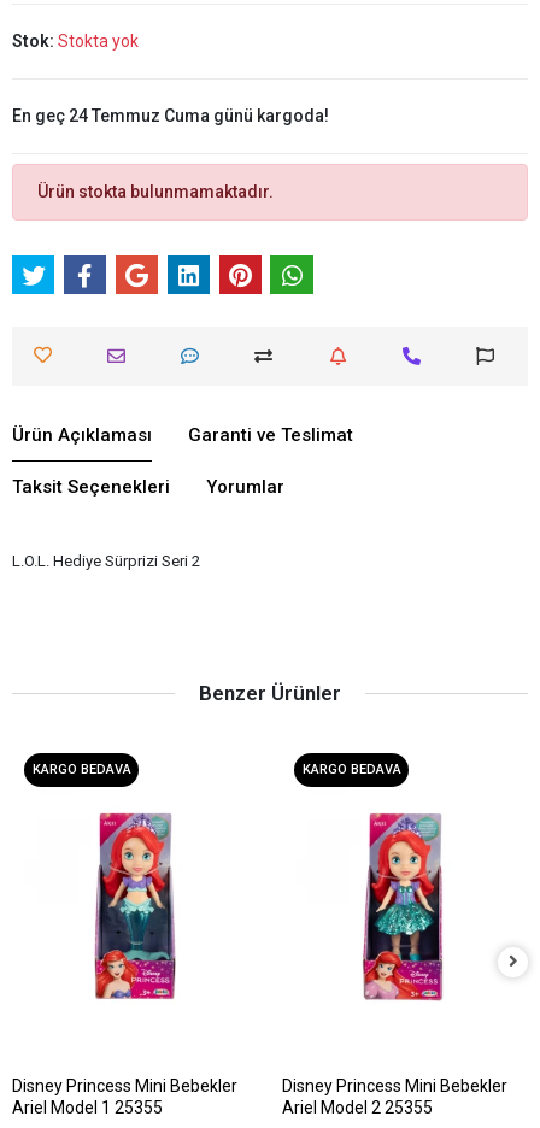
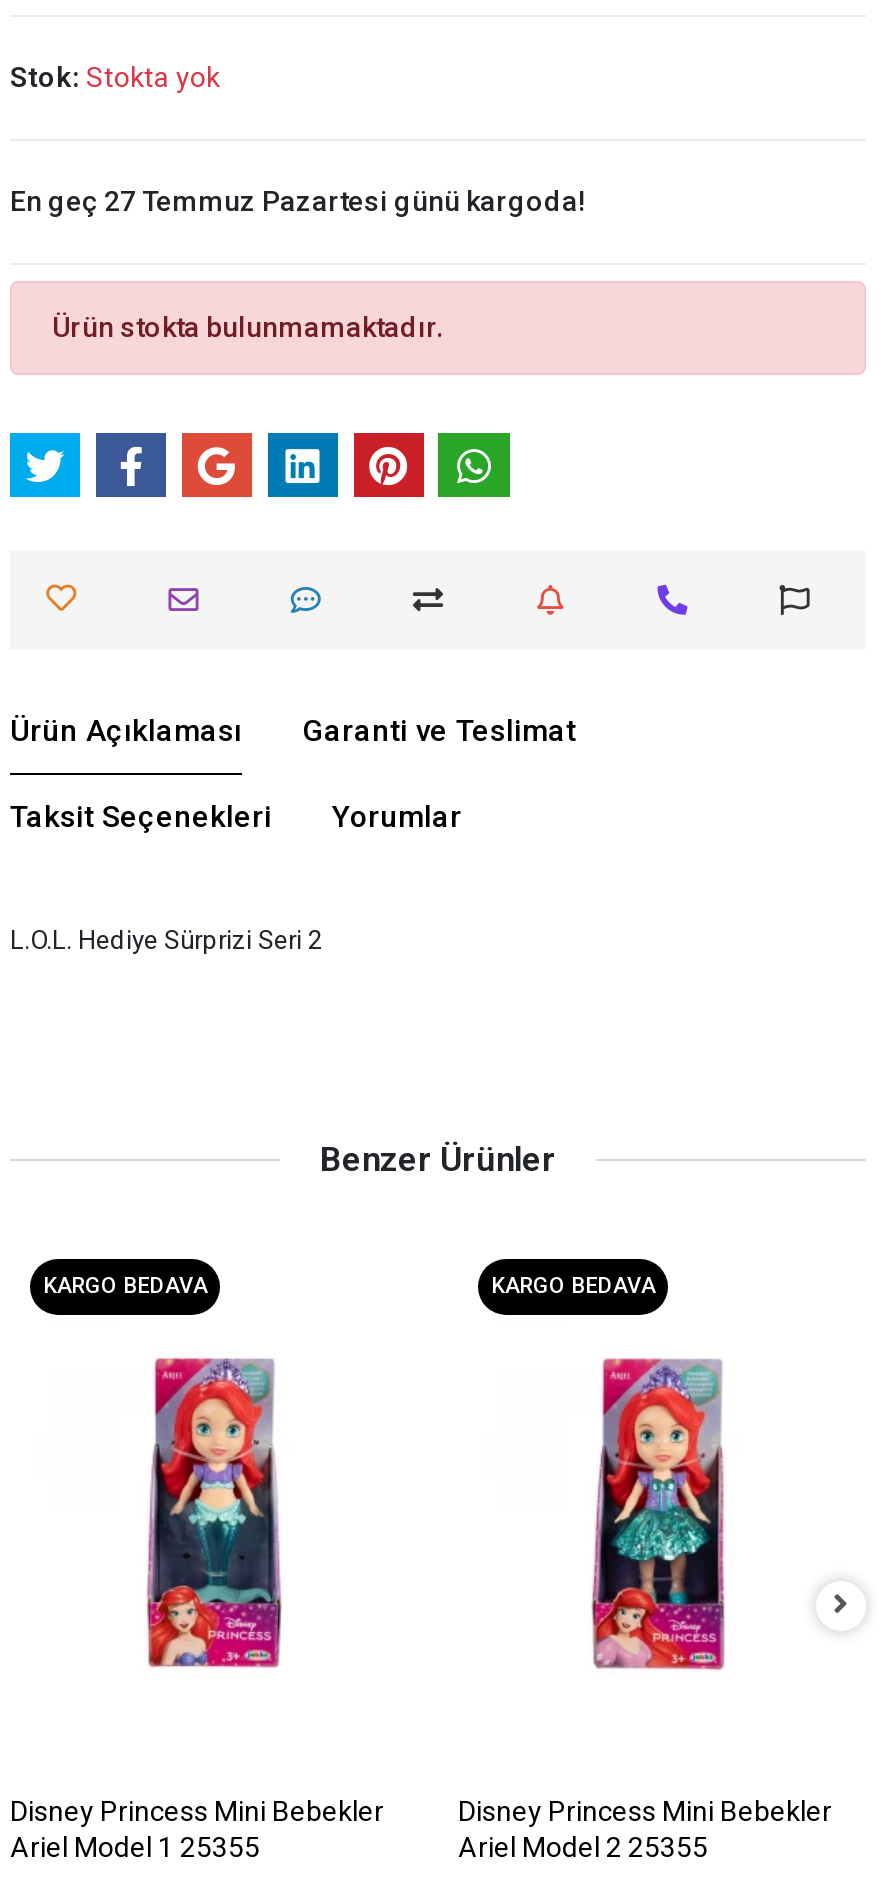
- En geç 24 Temmuz Cuma günü kargoda!
+ En geç 27 Temmuz Pazartesi günü kargoda!
